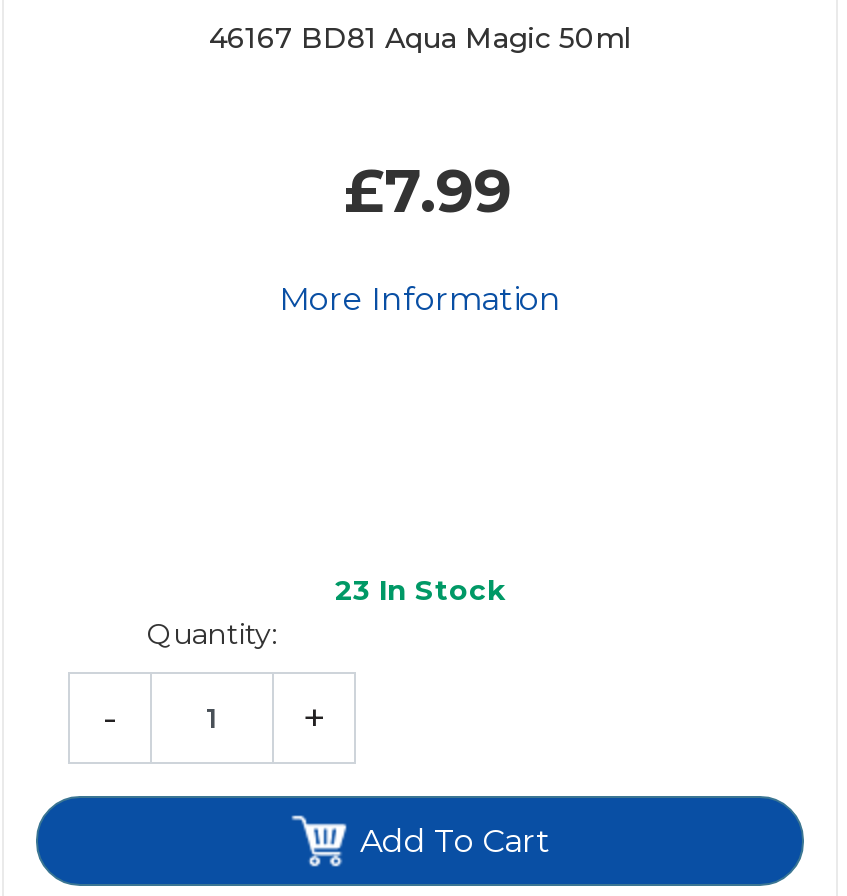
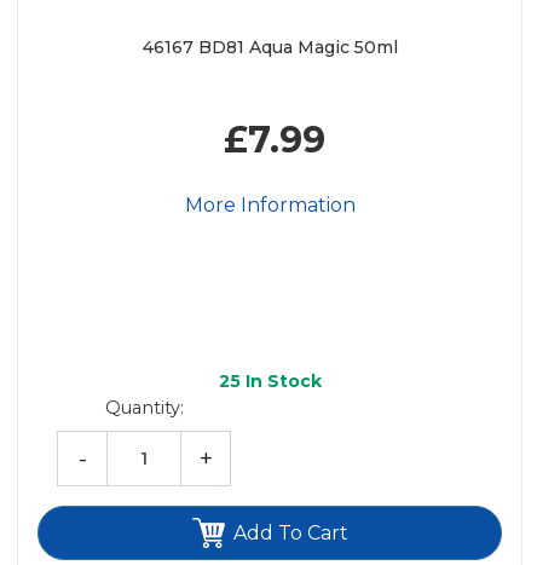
- 23 In Stock
+ 25 In Stock
